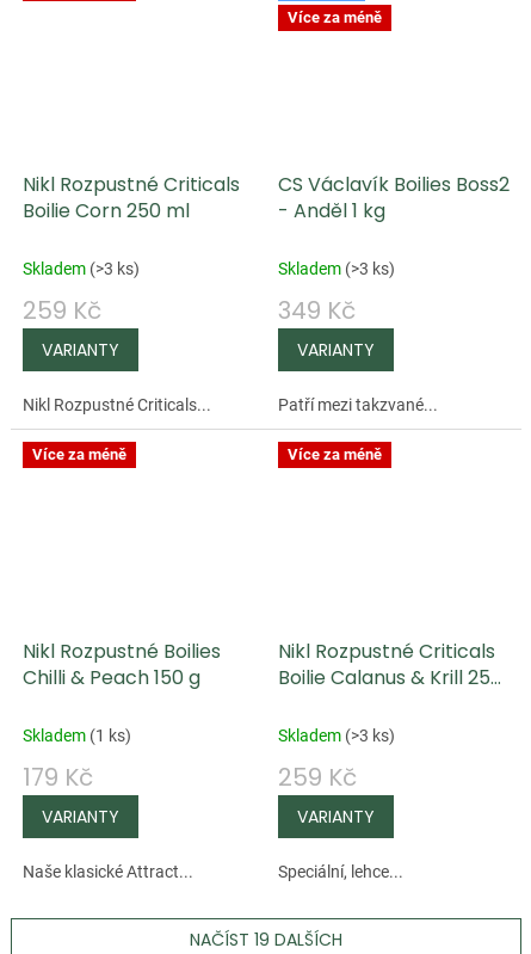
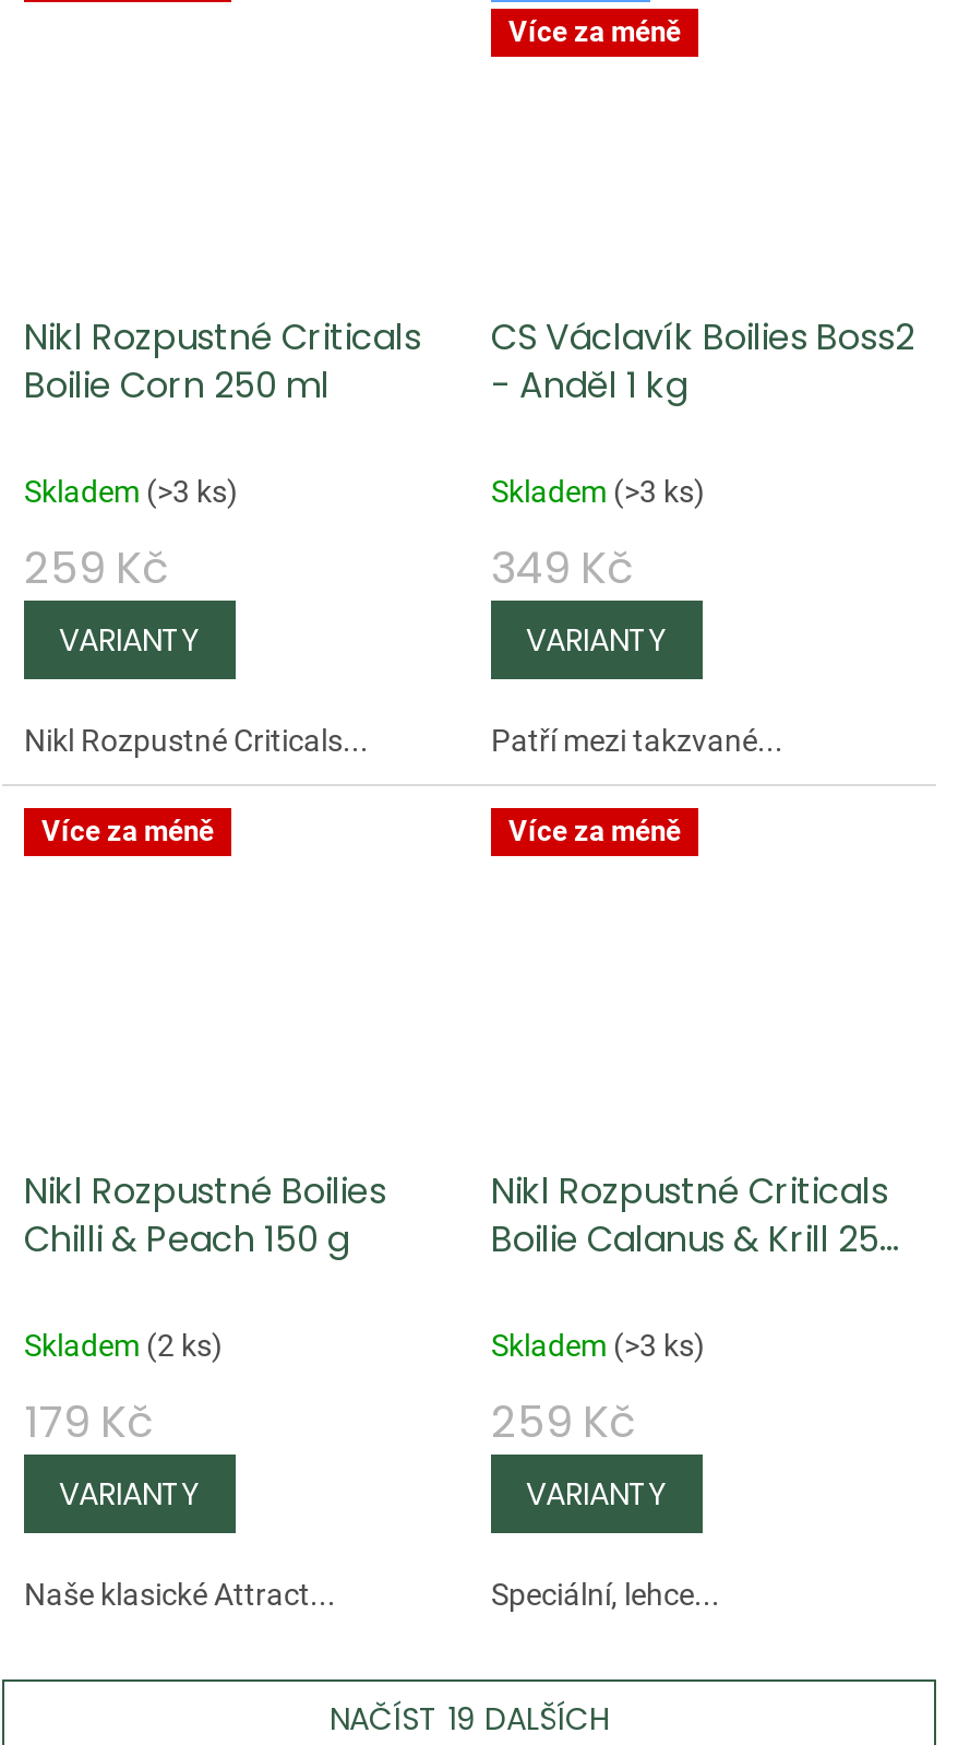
- Skladem (1 ks)
+ Skladem (2 ks)
